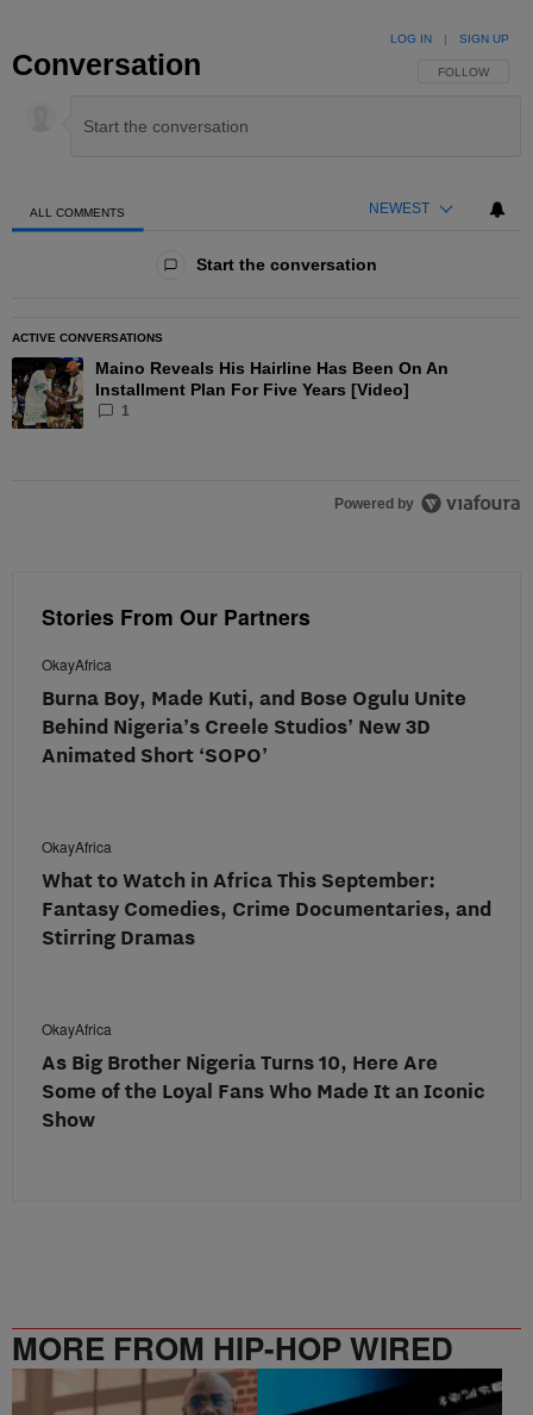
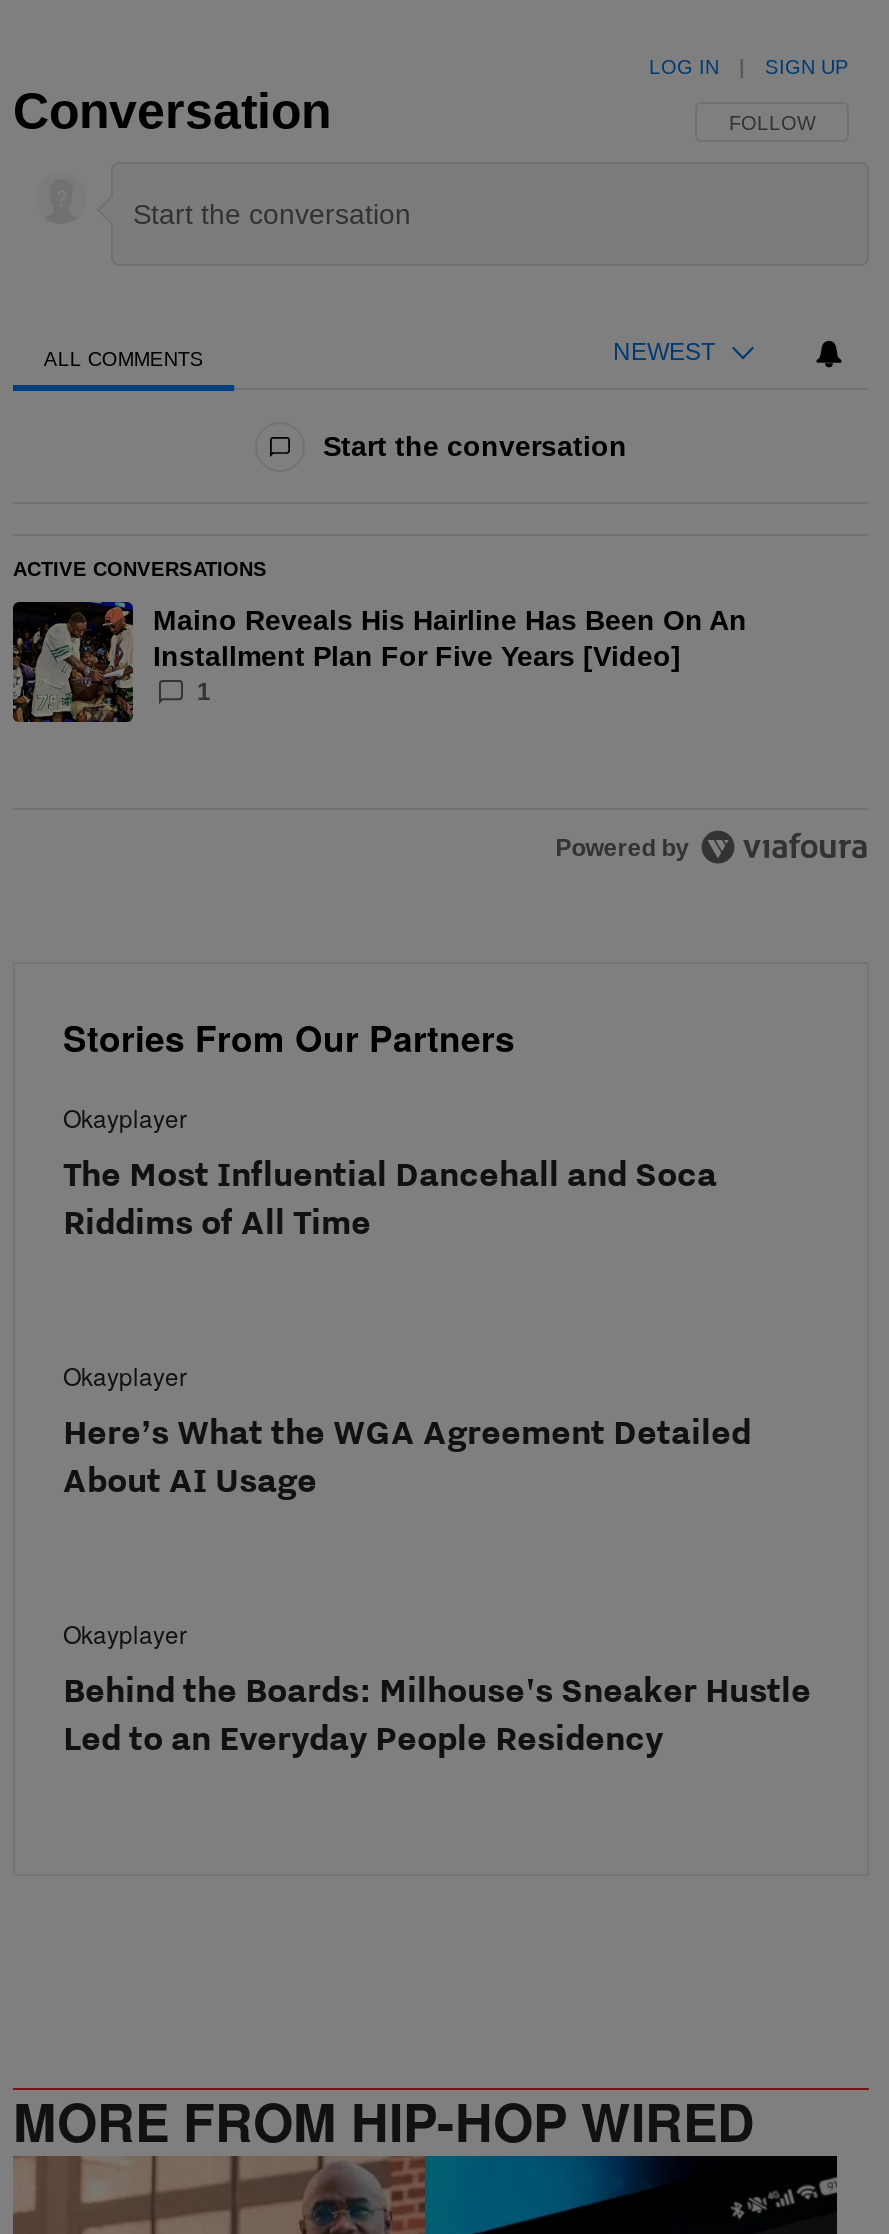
- OkayAfrica
- Burna Boy, Made Kuti, and Bose Ogulu Unite
- Behind Nigeria’s Creele Studios’ New 3D
- Animated Short ‘SOPO’
+ Okayplayer
+ The Most Influential Dancehall and Soca
+ Riddims of All Time

- OkayAfrica
- What to Watch in Africa This September:
- Fantasy Comedies, Crime Documentaries, and
- Stirring Dramas
+ Okayplayer
+ Here’s What the WGA Agreement Detailed
+ About AI Usage

- OkayAfrica
- As Big Brother Nigeria Turns 10, Here Are
- Some of the Loyal Fans Who Made It an Iconic
- Show
+ Okayplayer
+ Behind the Boards: Milhouse's Sneaker Hustle
+ Led to an Everyday People Residency
